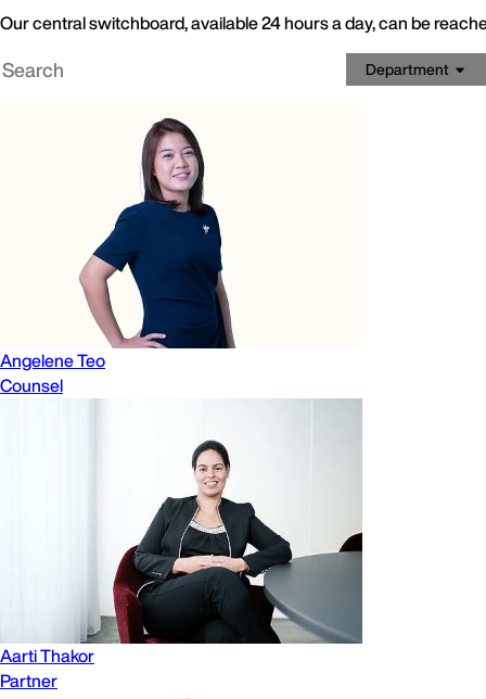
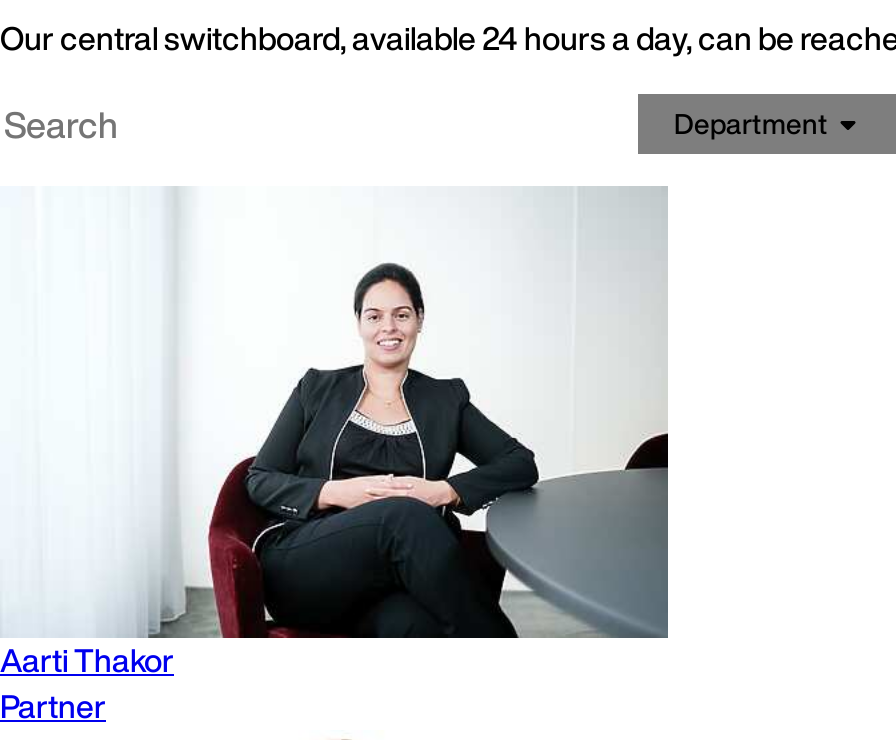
- [image]
- Angelene Teo
- Counsel
